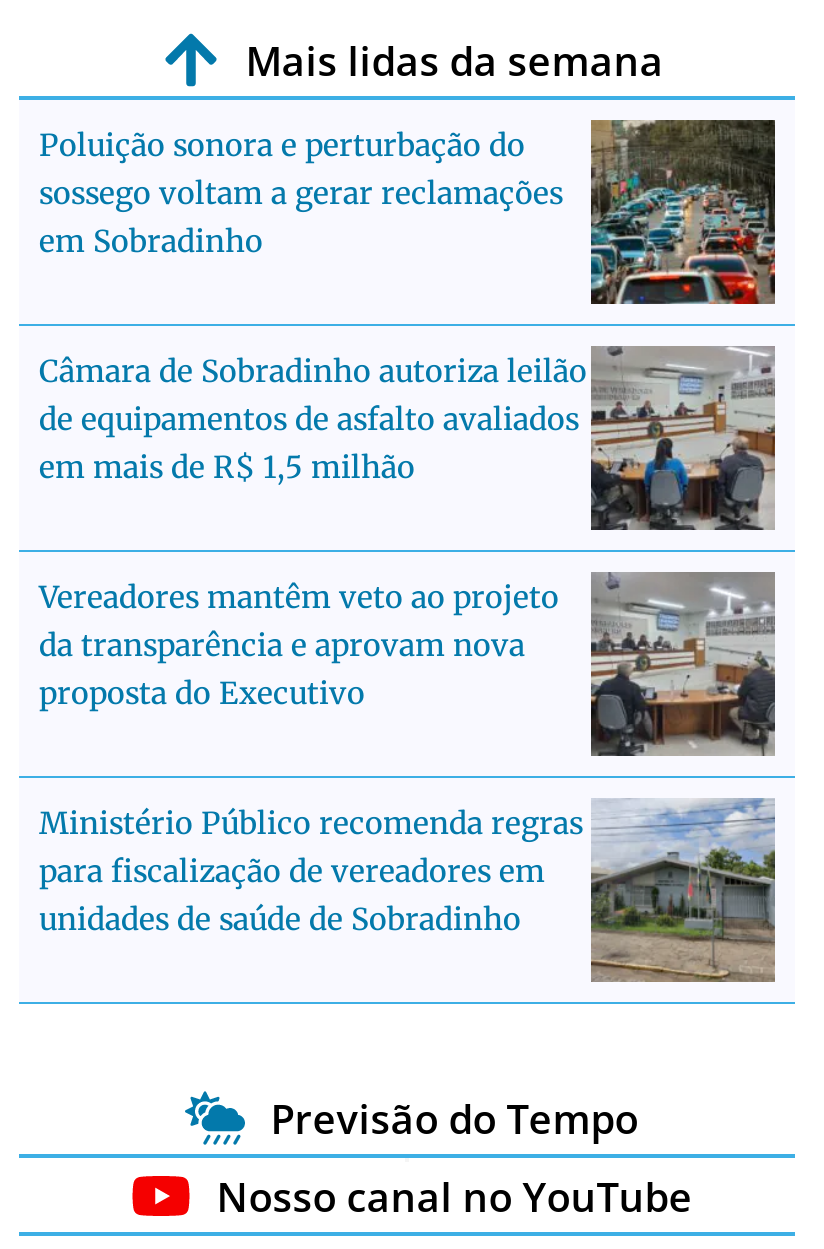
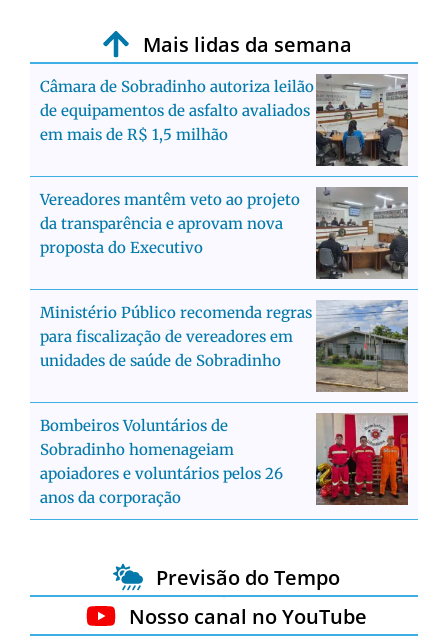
- [image]
- Poluição sonora e perturbação do
- sossego voltam a gerar reclamações
- em Sobradinho

moved up: [image] | Câmara de Sobradinho autoriza leilão | de equipamentos de asfalto avaliados | ... | para fiscalização de vereadores em | unidades de saúde de Sobradinho

+ [image]
+ Bombeiros Voluntários de
+ Sobradinho homenageiam
+ apoiadores e voluntários pelos 26
+ anos da corporação
